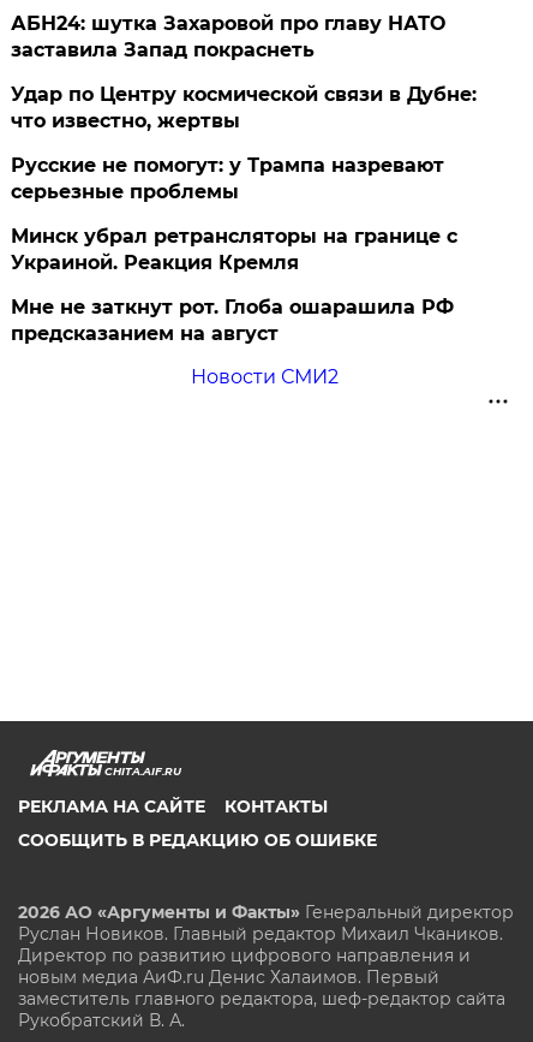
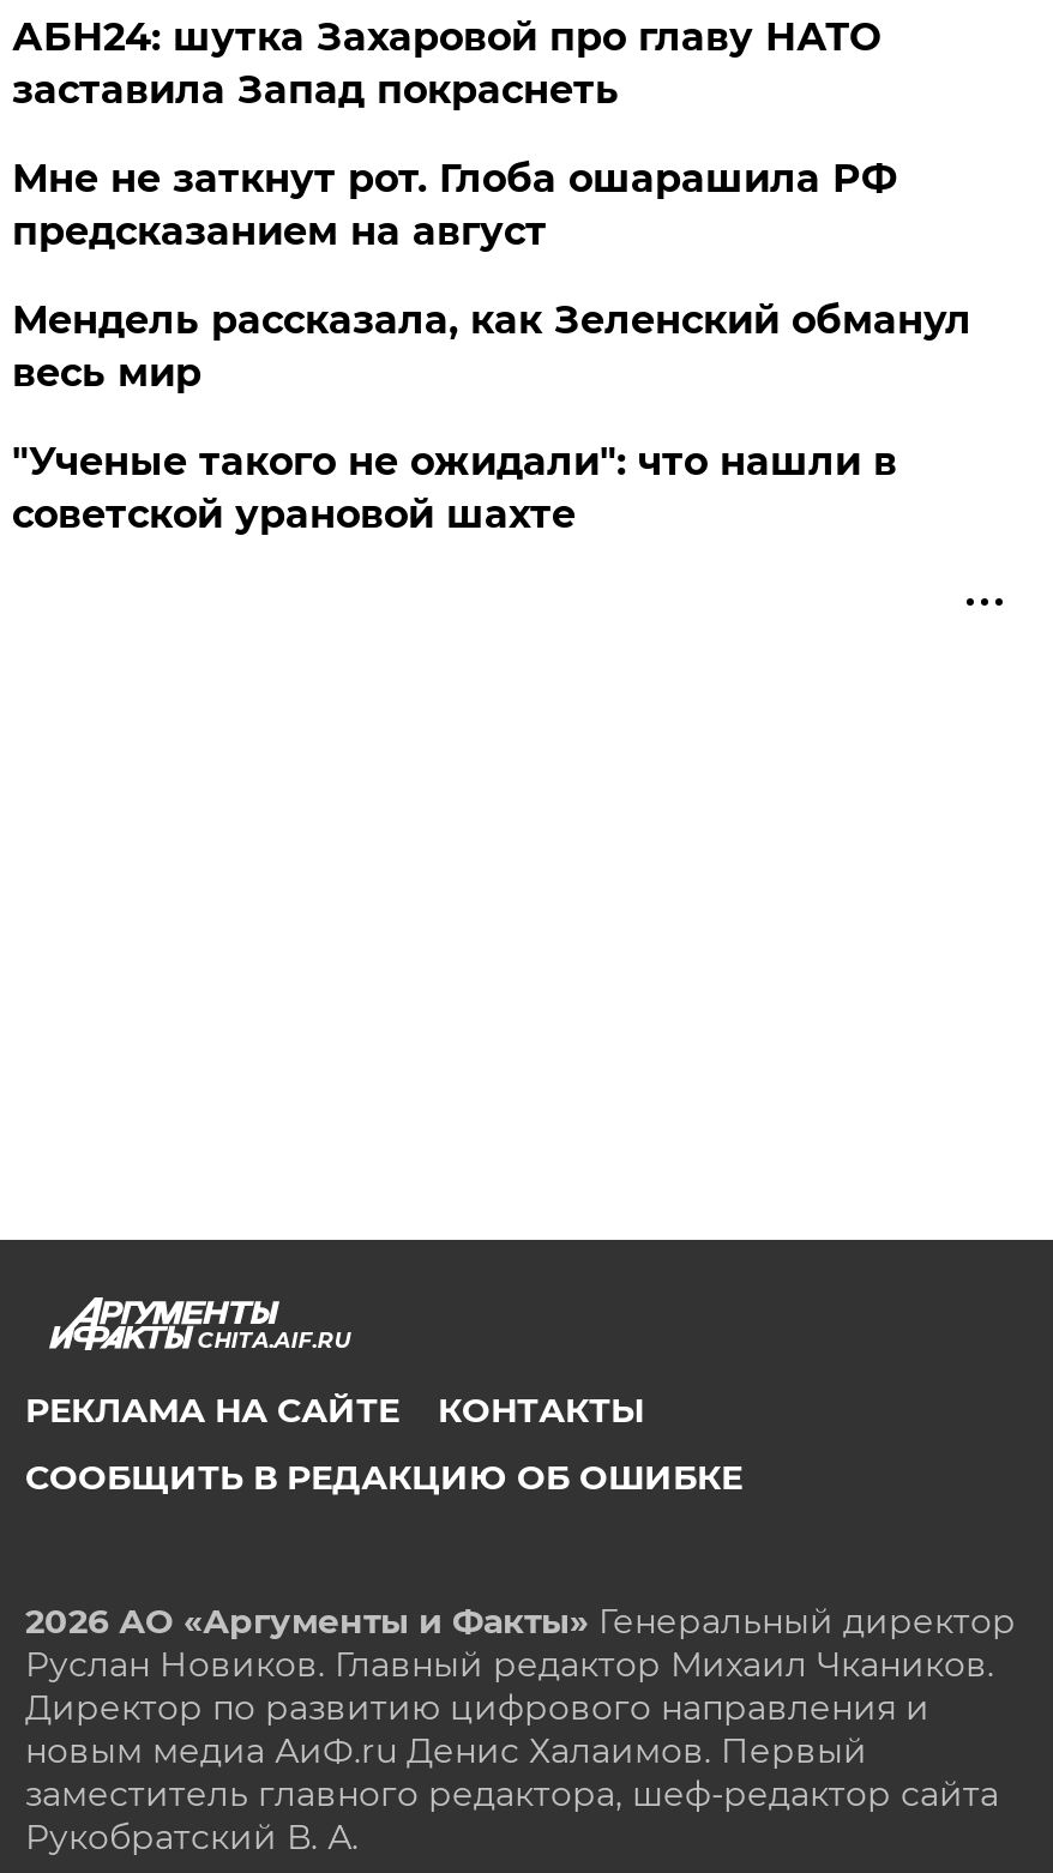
- Удар по Центру космической связи в Дубне:
- что известно, жертвы
- Русские не помогут: у Трампа назревают
- серьезные проблемы
- Минск убрал ретрансляторы на границе с
- Украиной. Реакция Кремля

moved up: Мне не заткнут рот. Глоба ошарашила РФ | предсказанием на август

- Новости СМИ2
+ Мендель рассказала, как Зеленский обманул
+ весь мир
+ "Ученые такого не ожидали": что нашли в
+ советской урановой шахте
